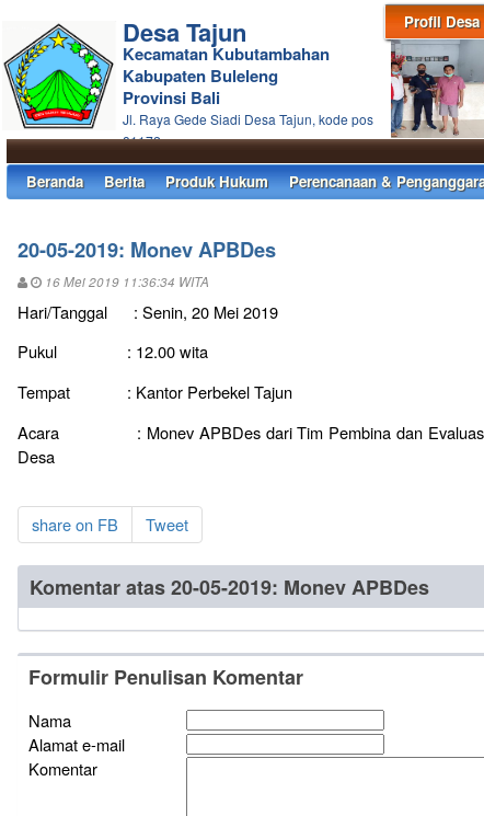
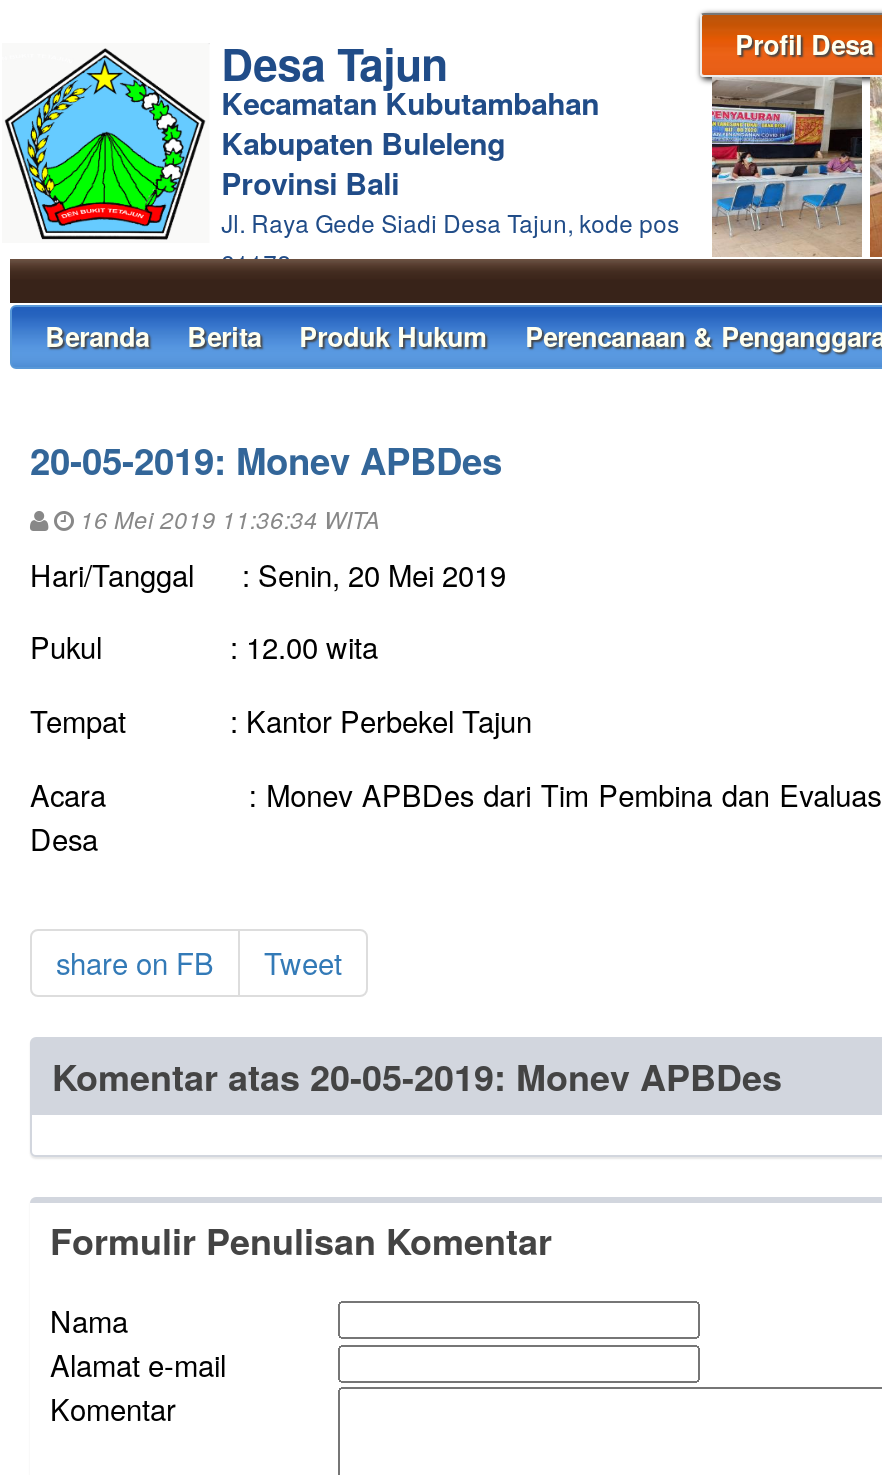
- [image]
+ [image]
